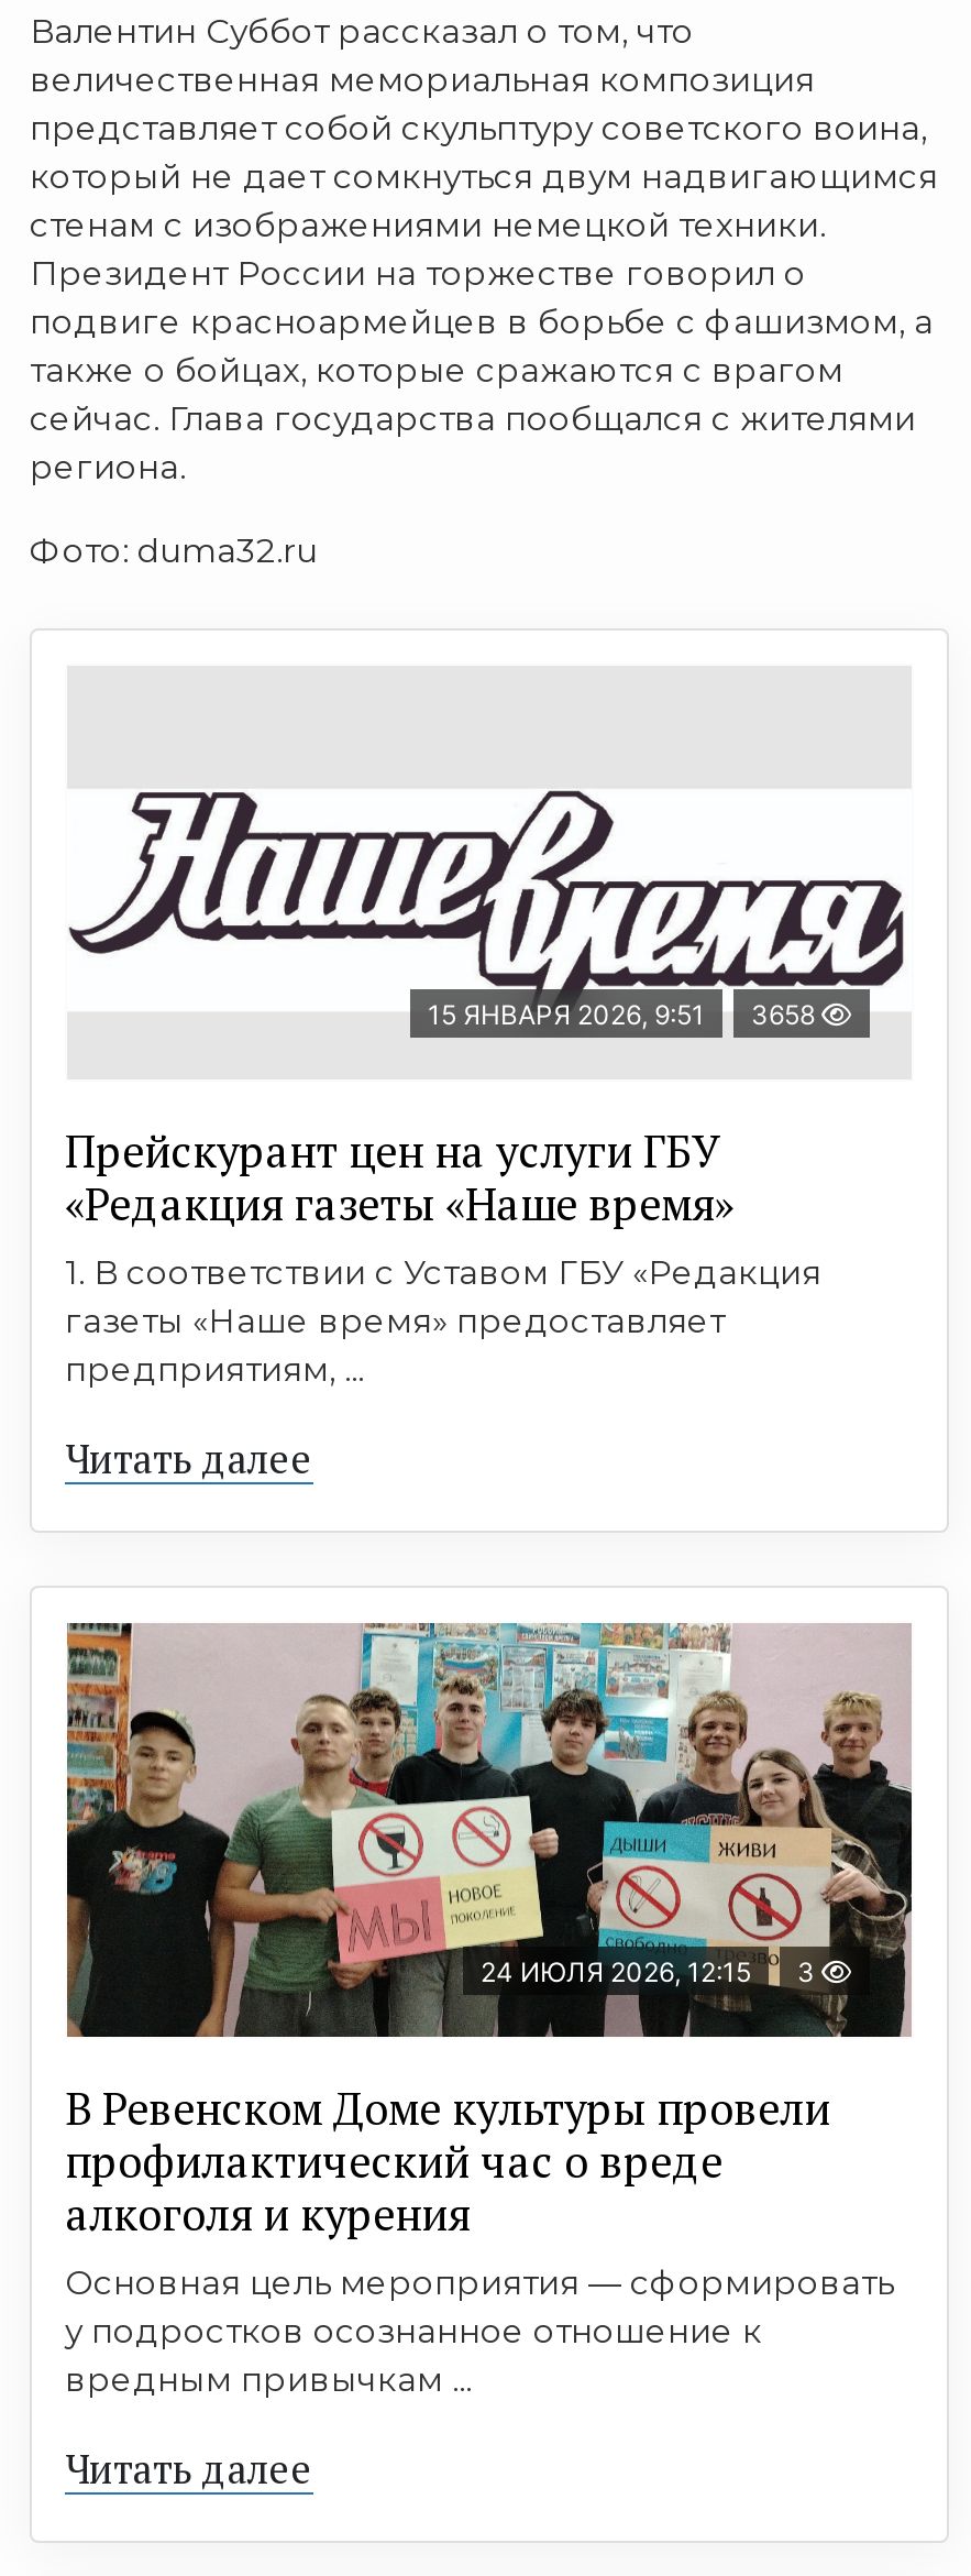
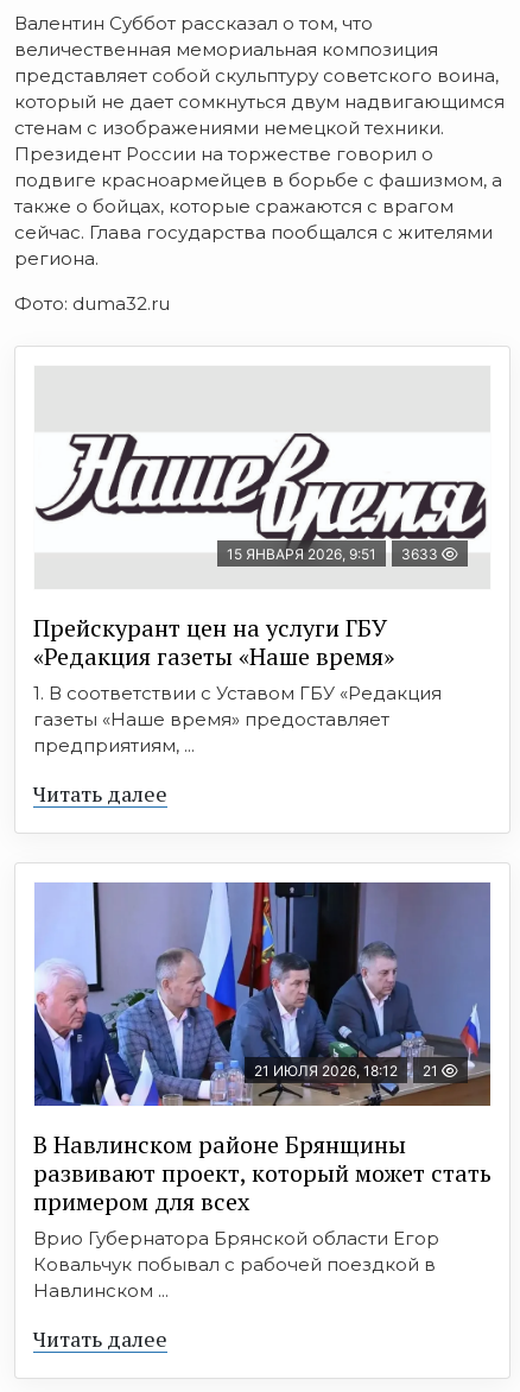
- 15 ЯНВАРЯ 2026, 9:51 3658
+ 15 ЯНВАРЯ 2026, 9:51 3633

- [image]
- 24 ИЮЛЯ 2026, 12:15
- 3
+ [image]
+ 21 ИЮЛЯ 2026, 18:12
+ 21

- В Ревенском Доме культуры провели
- профилактический час о вреде
- алкоголя и курения
- Основная цель мероприятия — сформировать
- у подростков осознанное отношение к
- вредным привычкам ...
+ В Навлинском районе Брянщины
+ развивают проект, который может стать
+ примером для всех
+ Врио Губернатора Брянской области Егор
+ Ковальчук побывал с рабочей поездкой в
+ Навлинском ...
